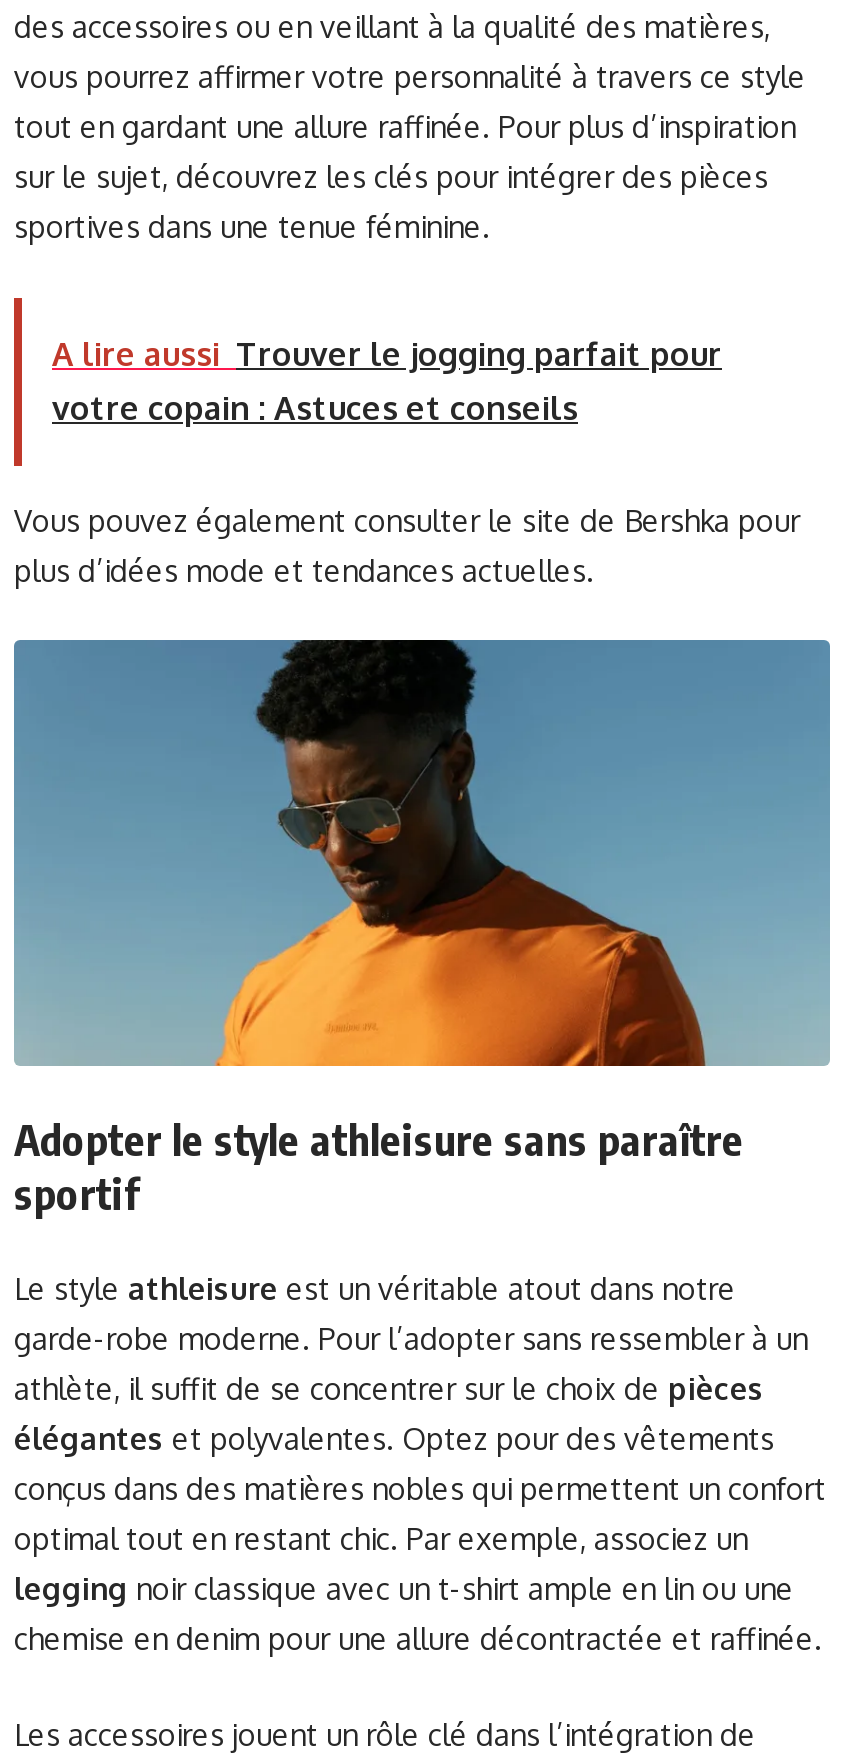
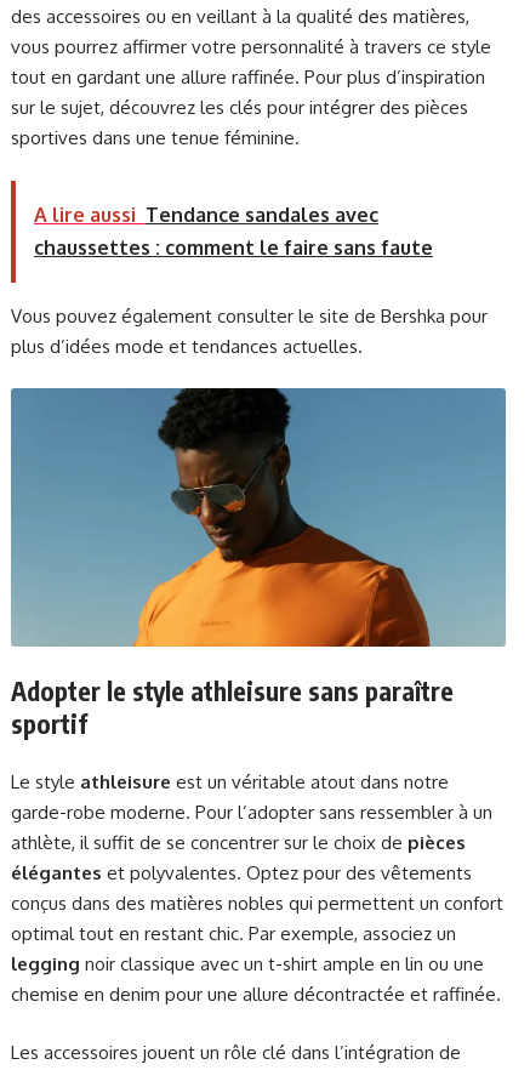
- A lire aussi Trouver le jogging parfait pour
- votre copain : Astuces et conseils
+ A lire aussi Tendance sandales avec
+ chaussettes : comment le faire sans faute
